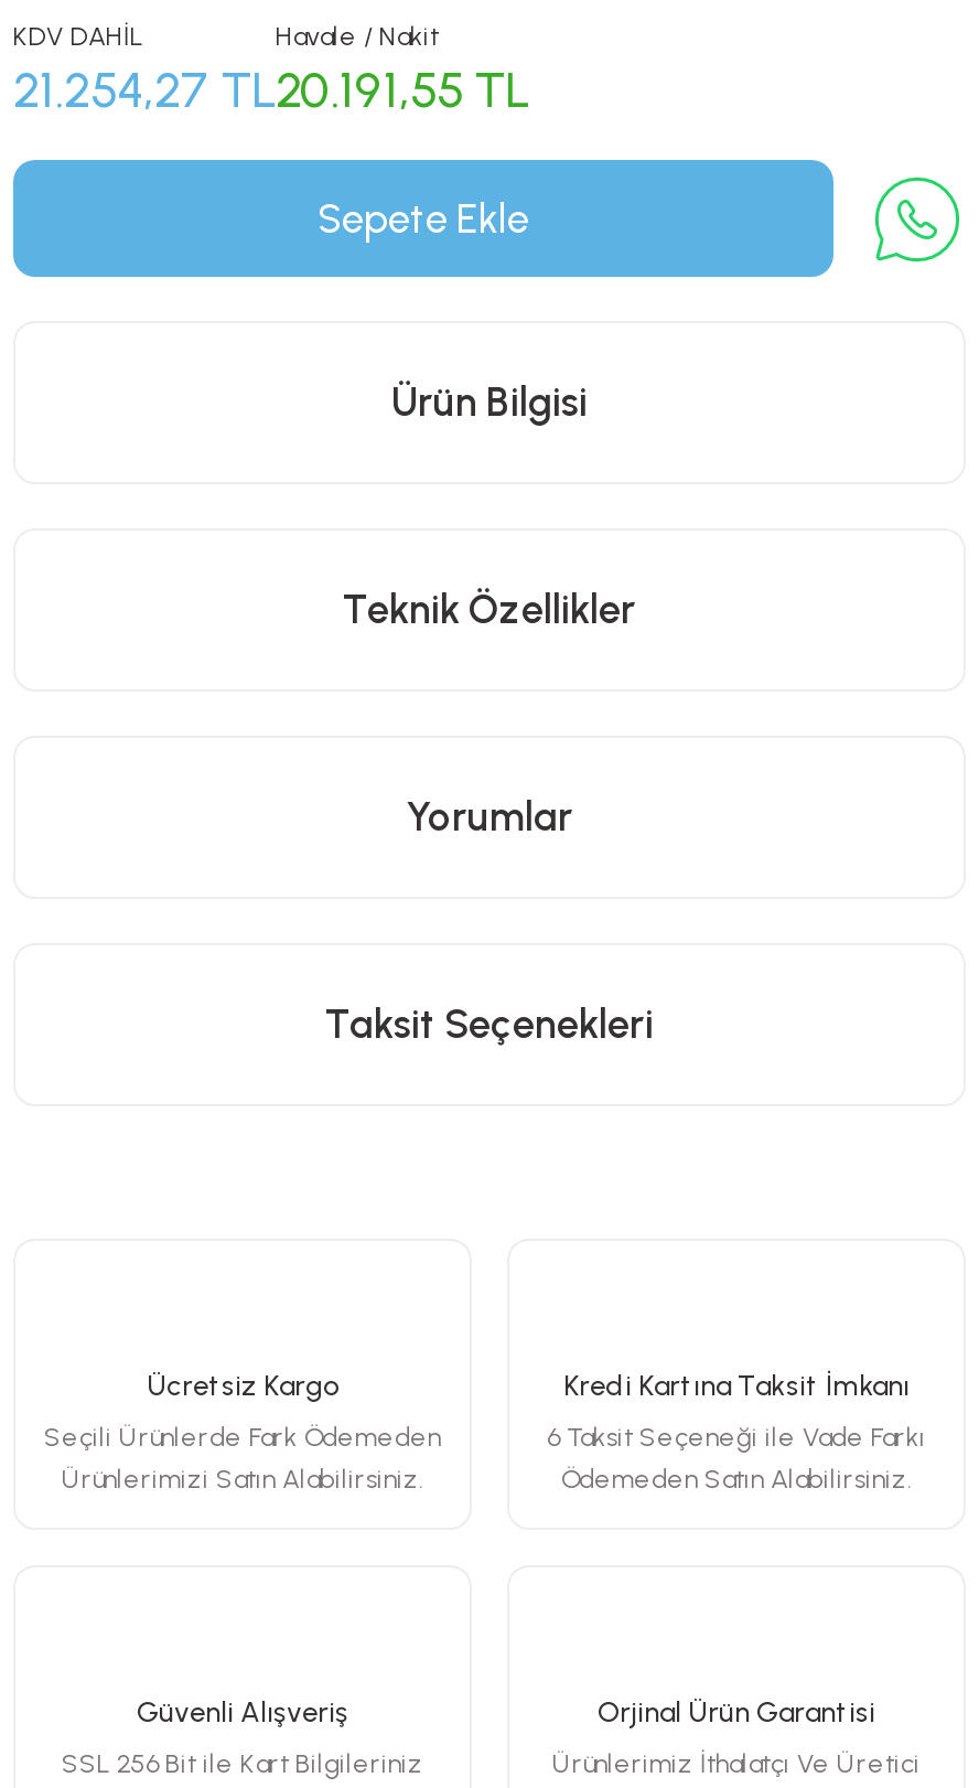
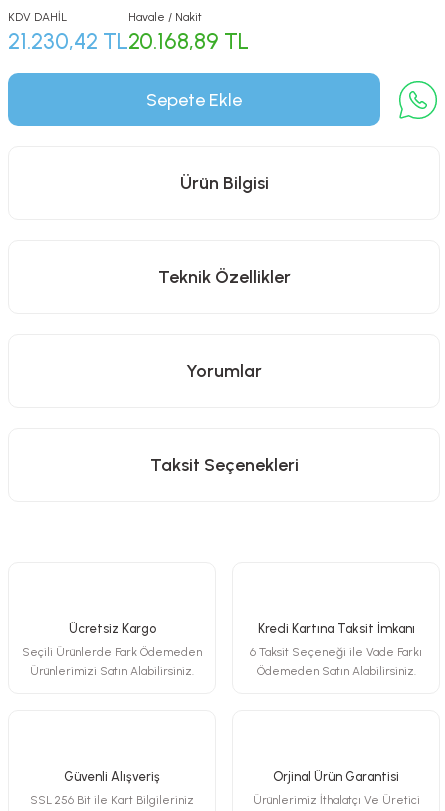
- 21.254,27 TL
+ 21.230,42 TL

- 20.191,55 TL
+ 20.168,89 TL
